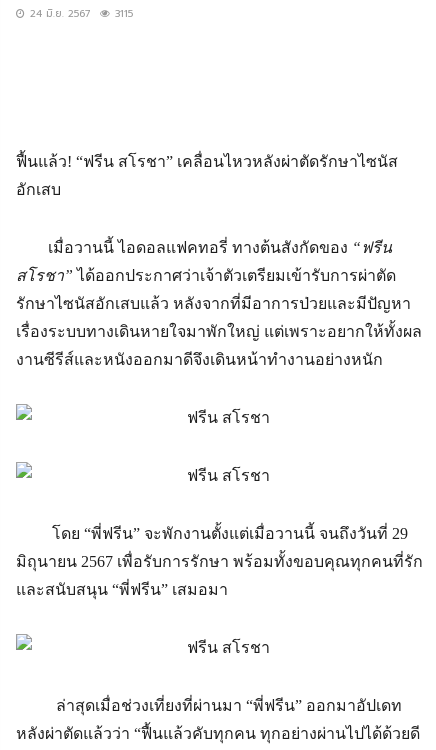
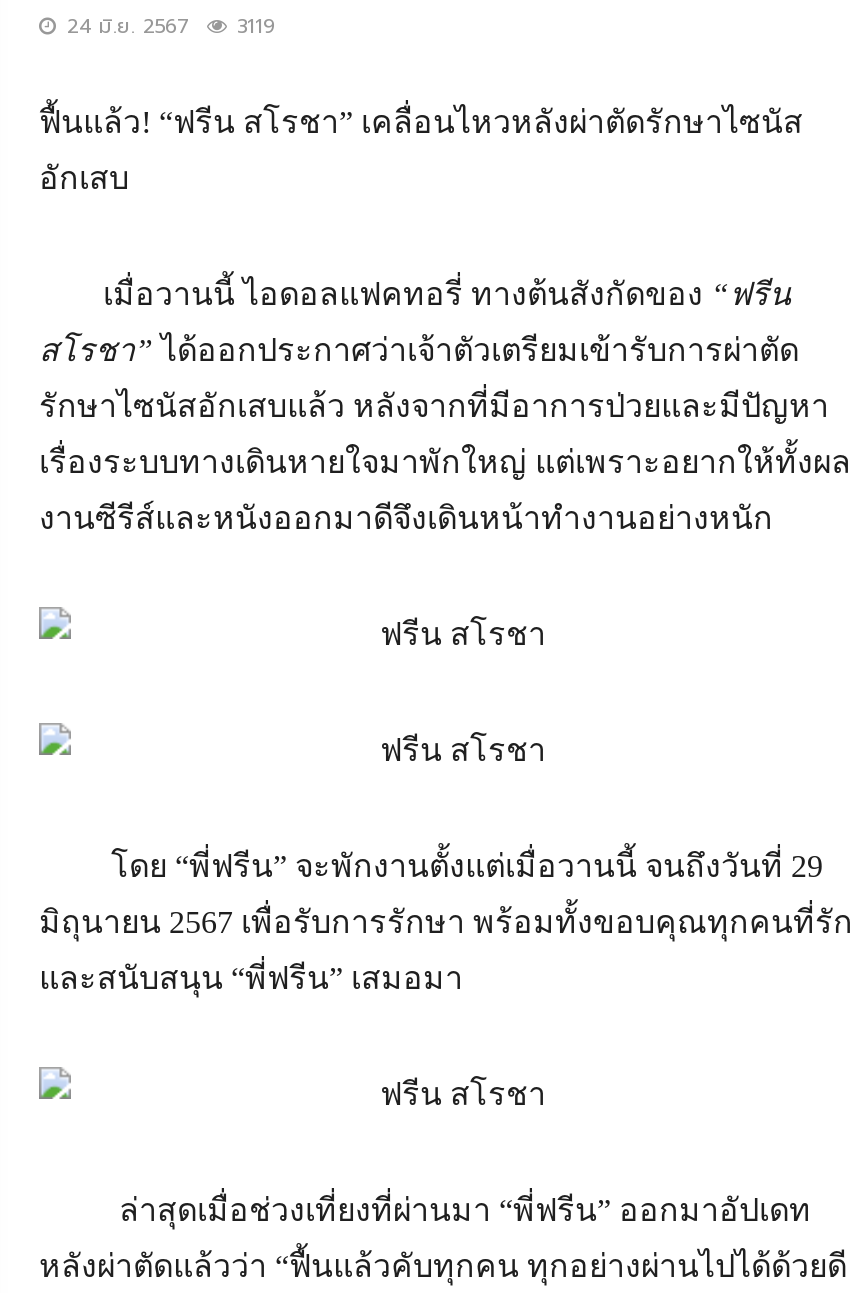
- 24 มิ.ย. 2567 3115
+ 24 มิ.ย. 2567 3119
